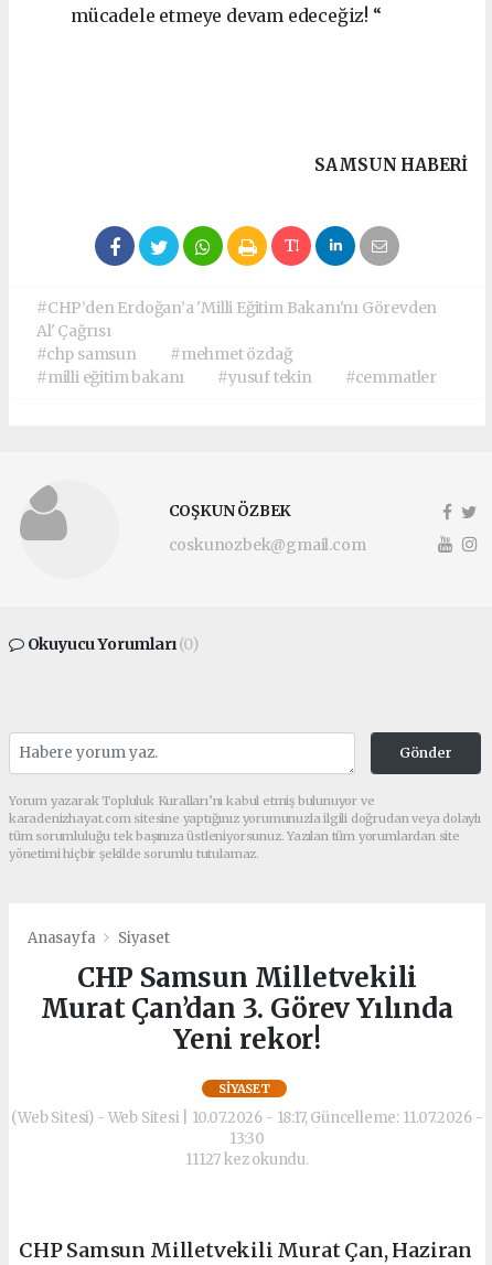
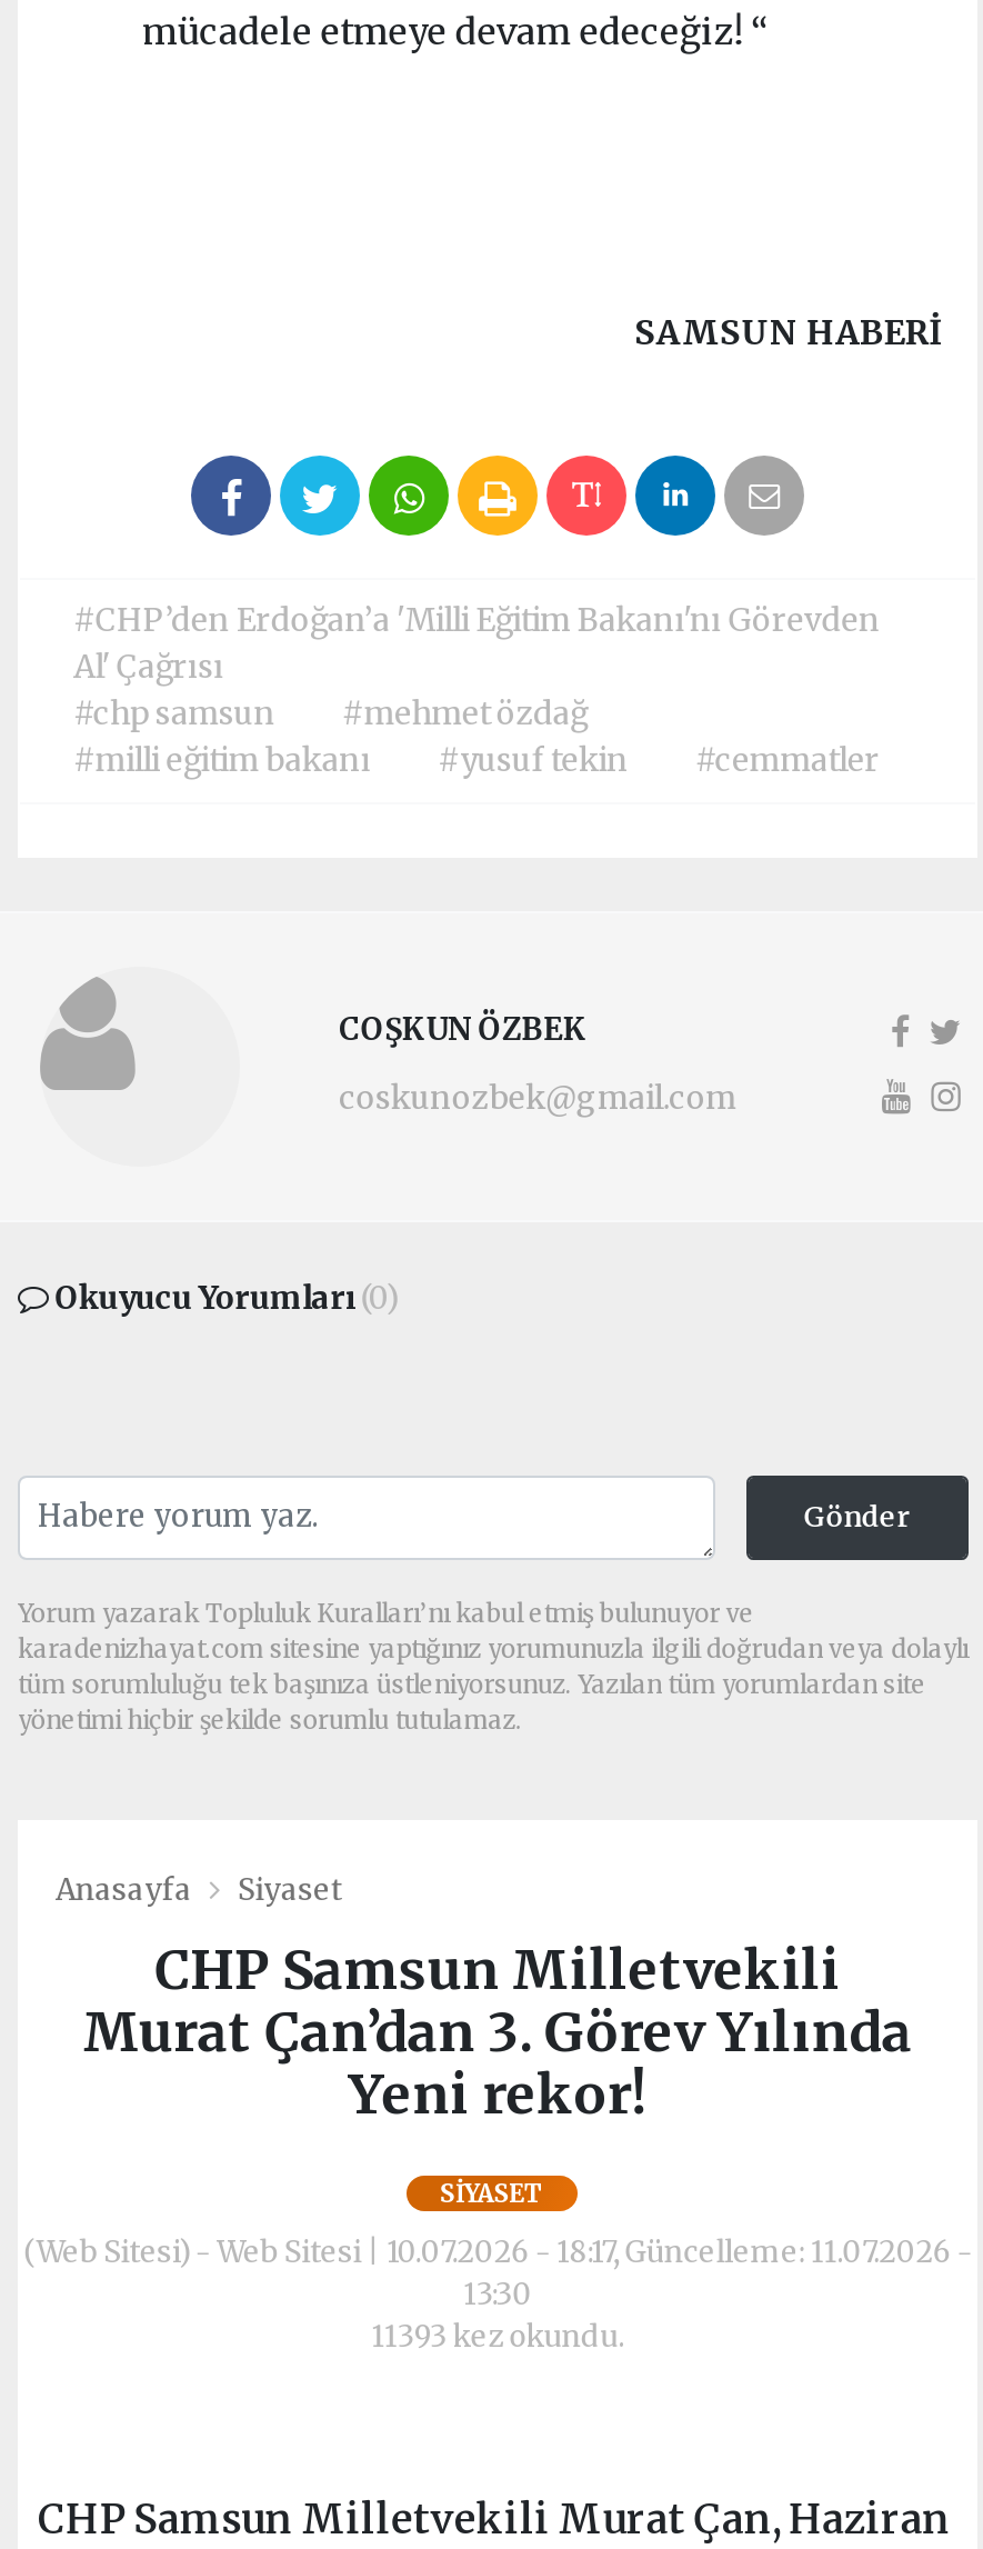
- 11127 kez okundu.
+ 11393 kez okundu.
